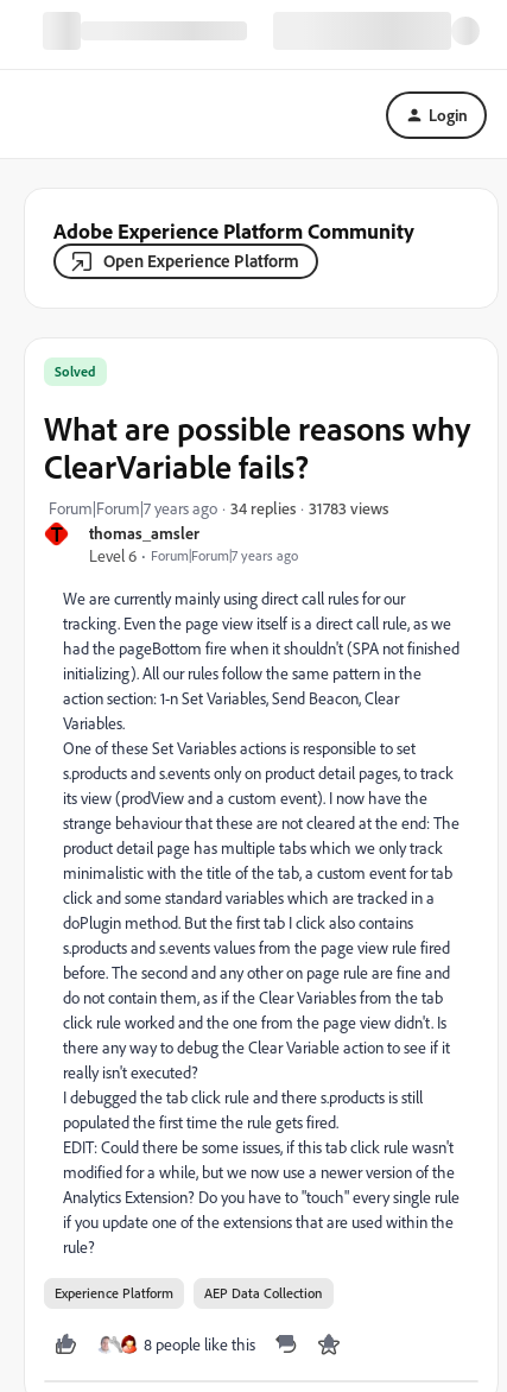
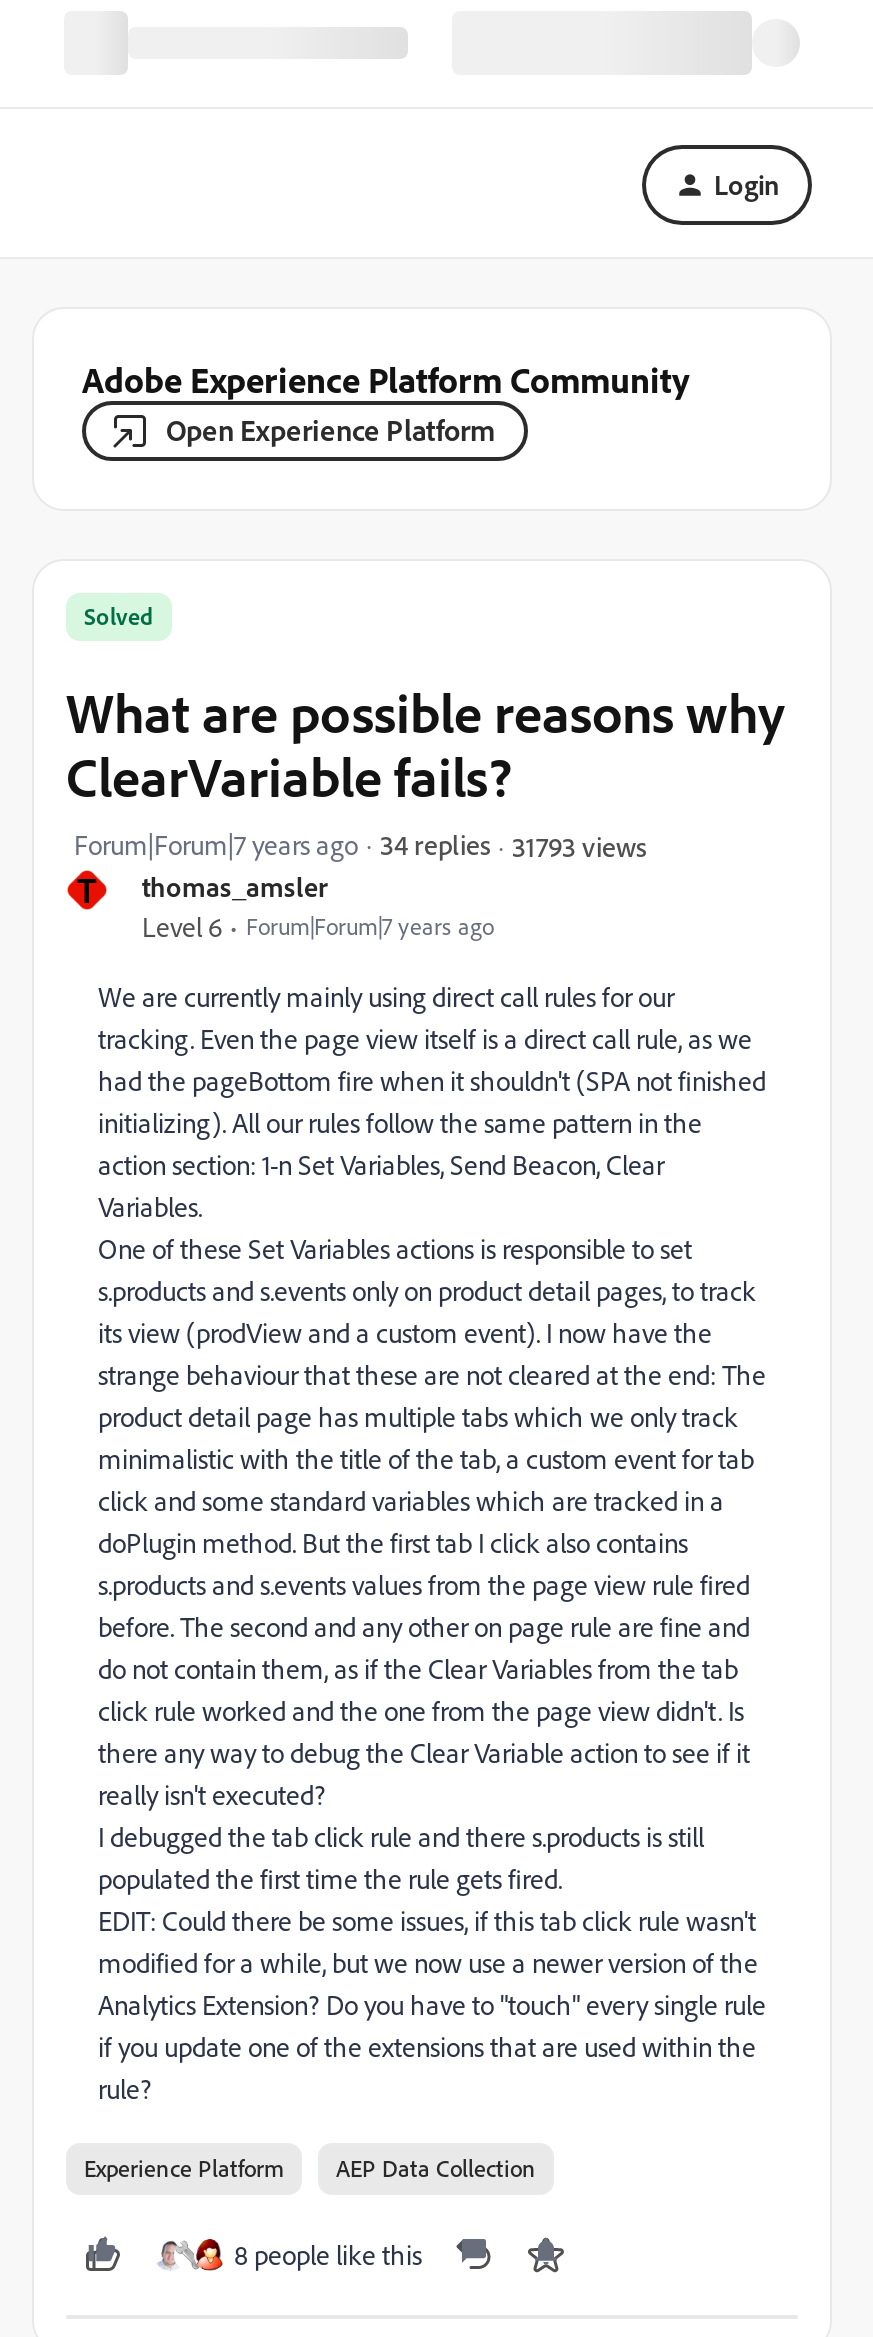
- 31783 views
+ 31793 views
